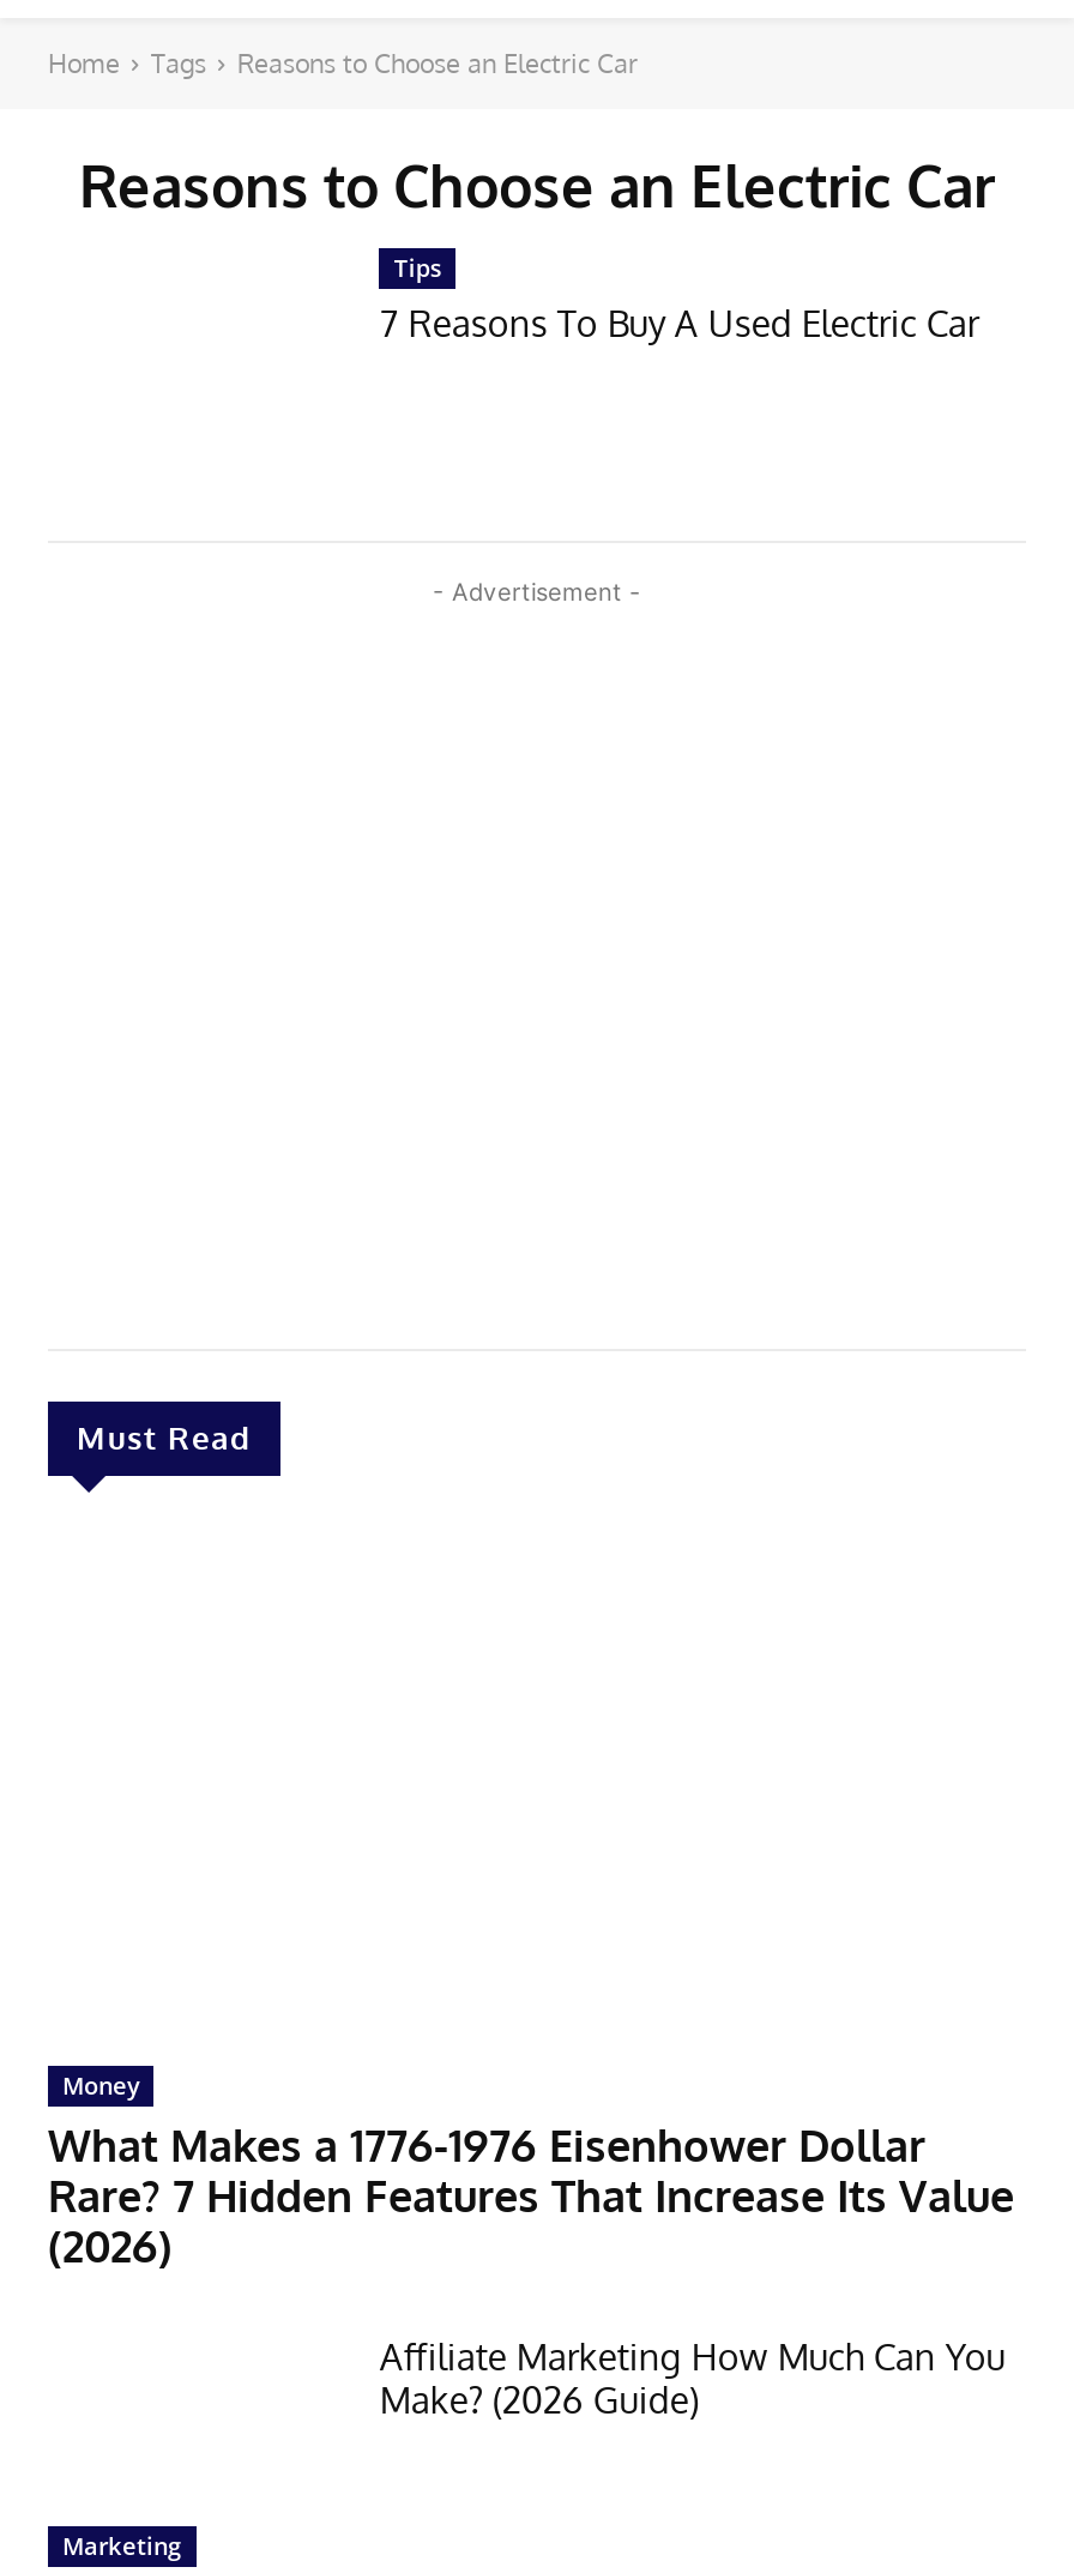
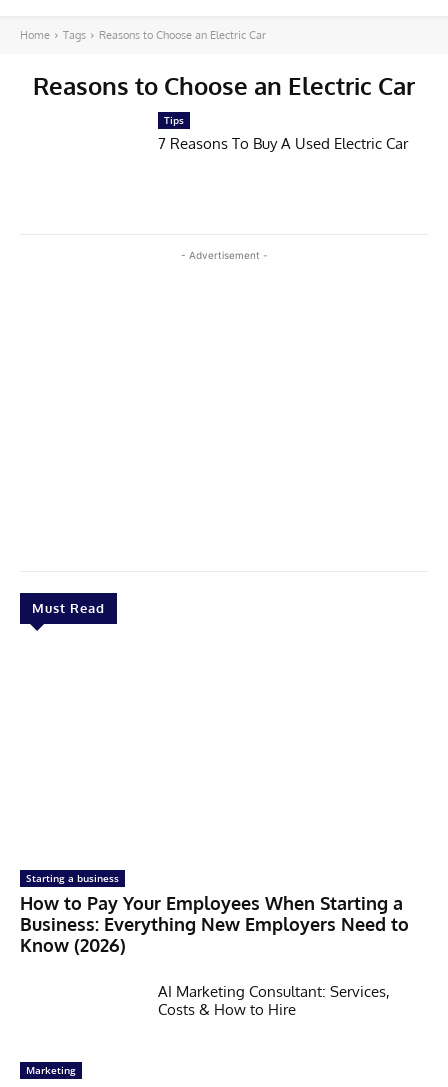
- Money
- What Makes a 1776-1976 Eisenhower Dollar
- Rare? 7 Hidden Features That Increase Its Value
- (2026)
+ Starting a business
+ How to Pay Your Employees When Starting a
+ Business: Everything New Employers Need to
+ Know (2026)

- Affiliate Marketing How Much Can You
- Make? (2026 Guide)
+ AI Marketing Consultant: Services,
+ Costs & How to Hire
